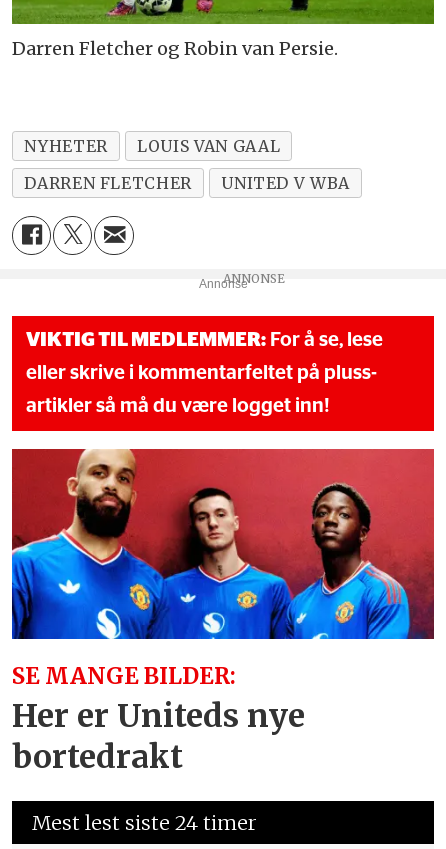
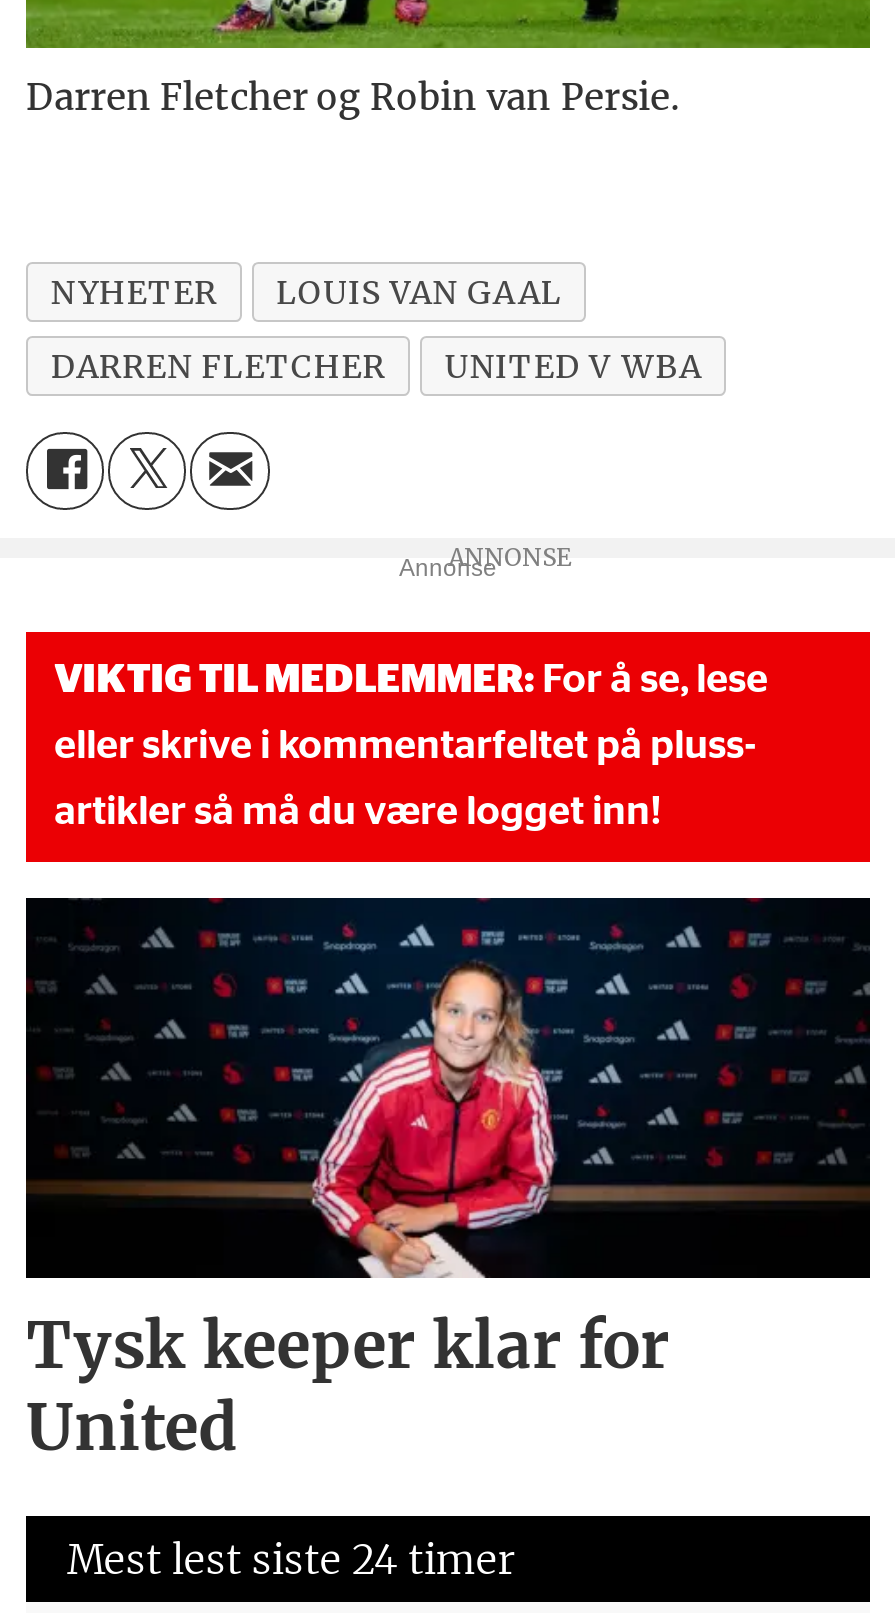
- [image]
- SE MANGE BILDER:
- Her er Uniteds nye
- bortedrakt
+ [image]
+ Tysk keeper klar for
+ United
